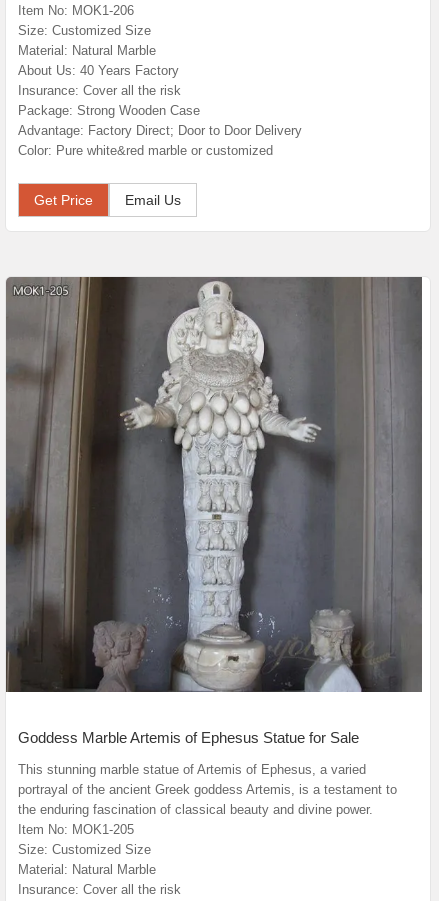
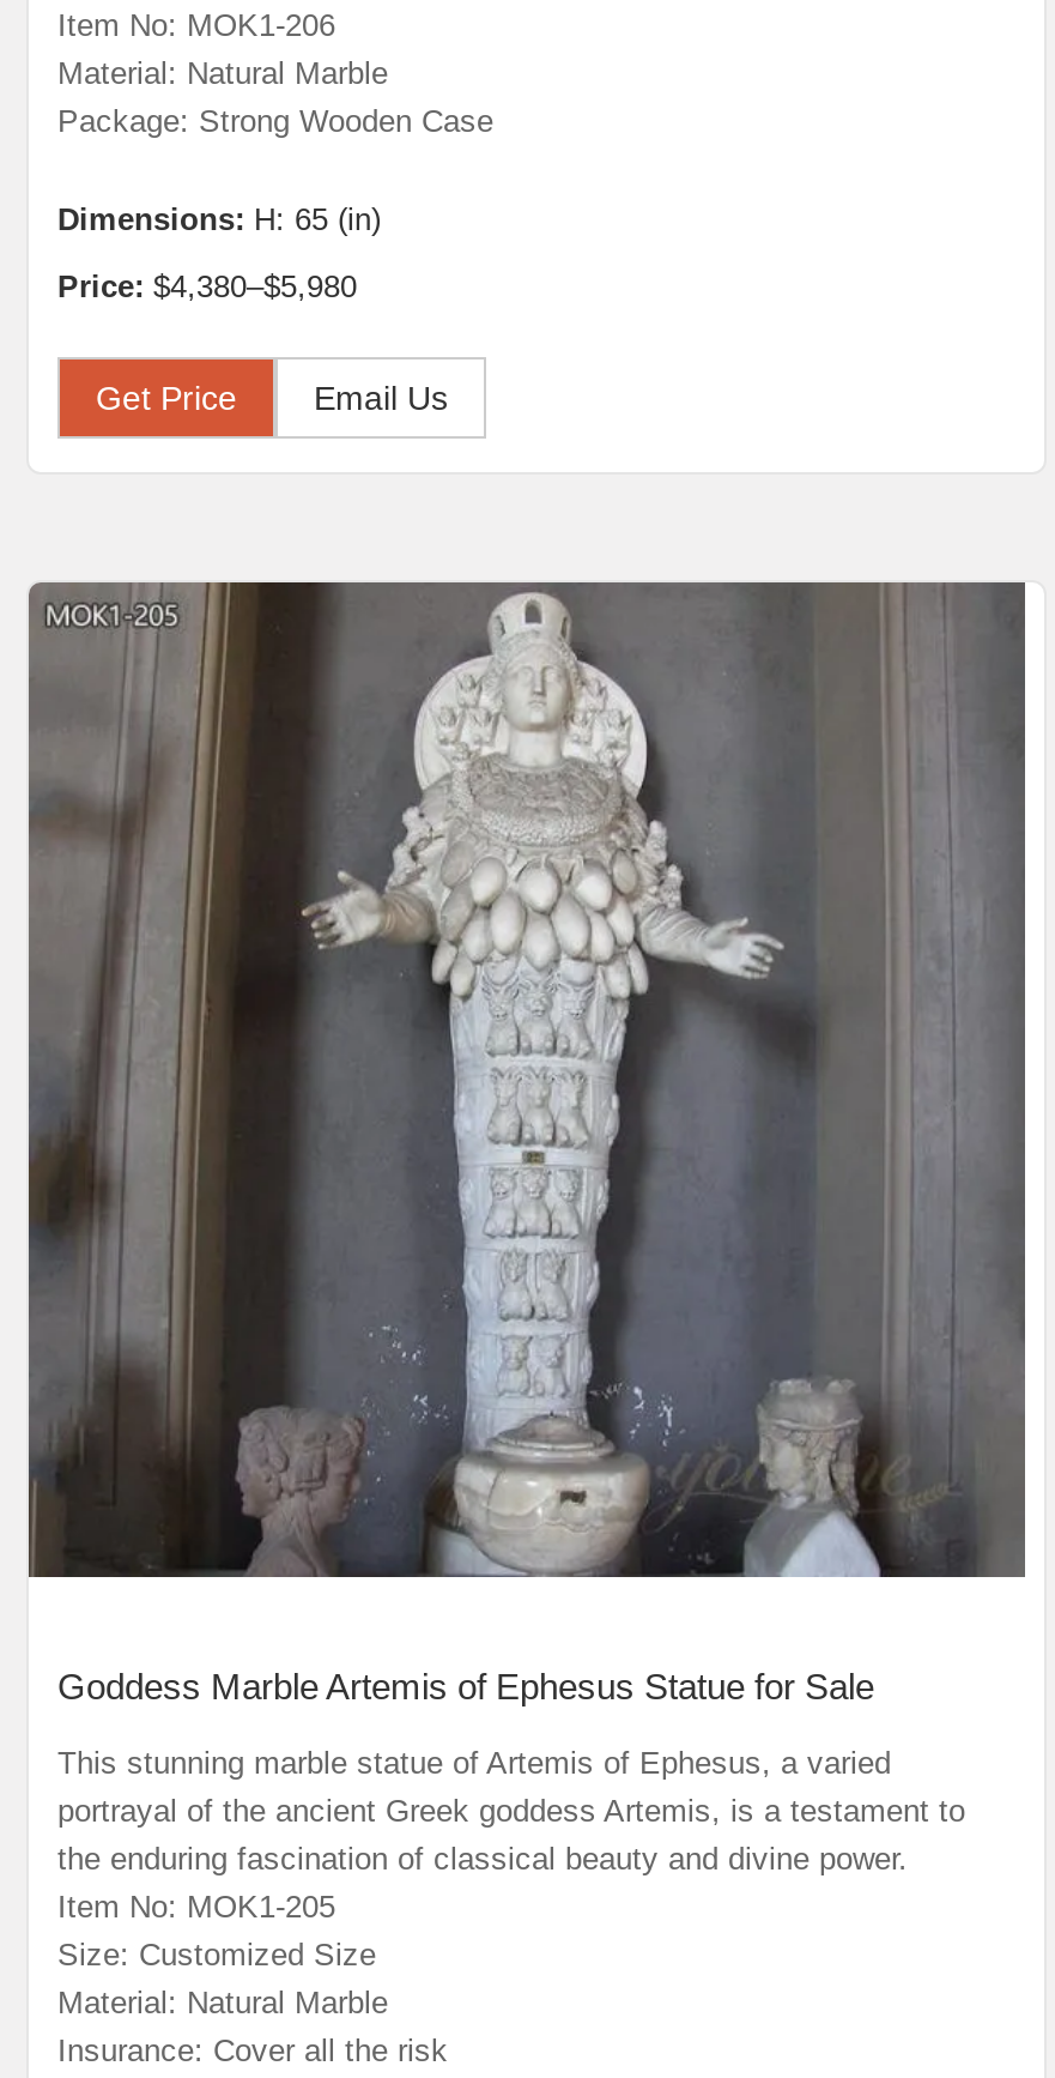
- Size: Customized Size

- About Us: 40 Years Factory
- Insurance: Cover all the risk

moved up: Package: Strong Wooden Case

- Advantage: Factory Direct; Door to Door Delivery
- Color: Pure white&red marble or customized
+ Dimensions: H: 65 (in)
+ Price: $4,380–$5,980
